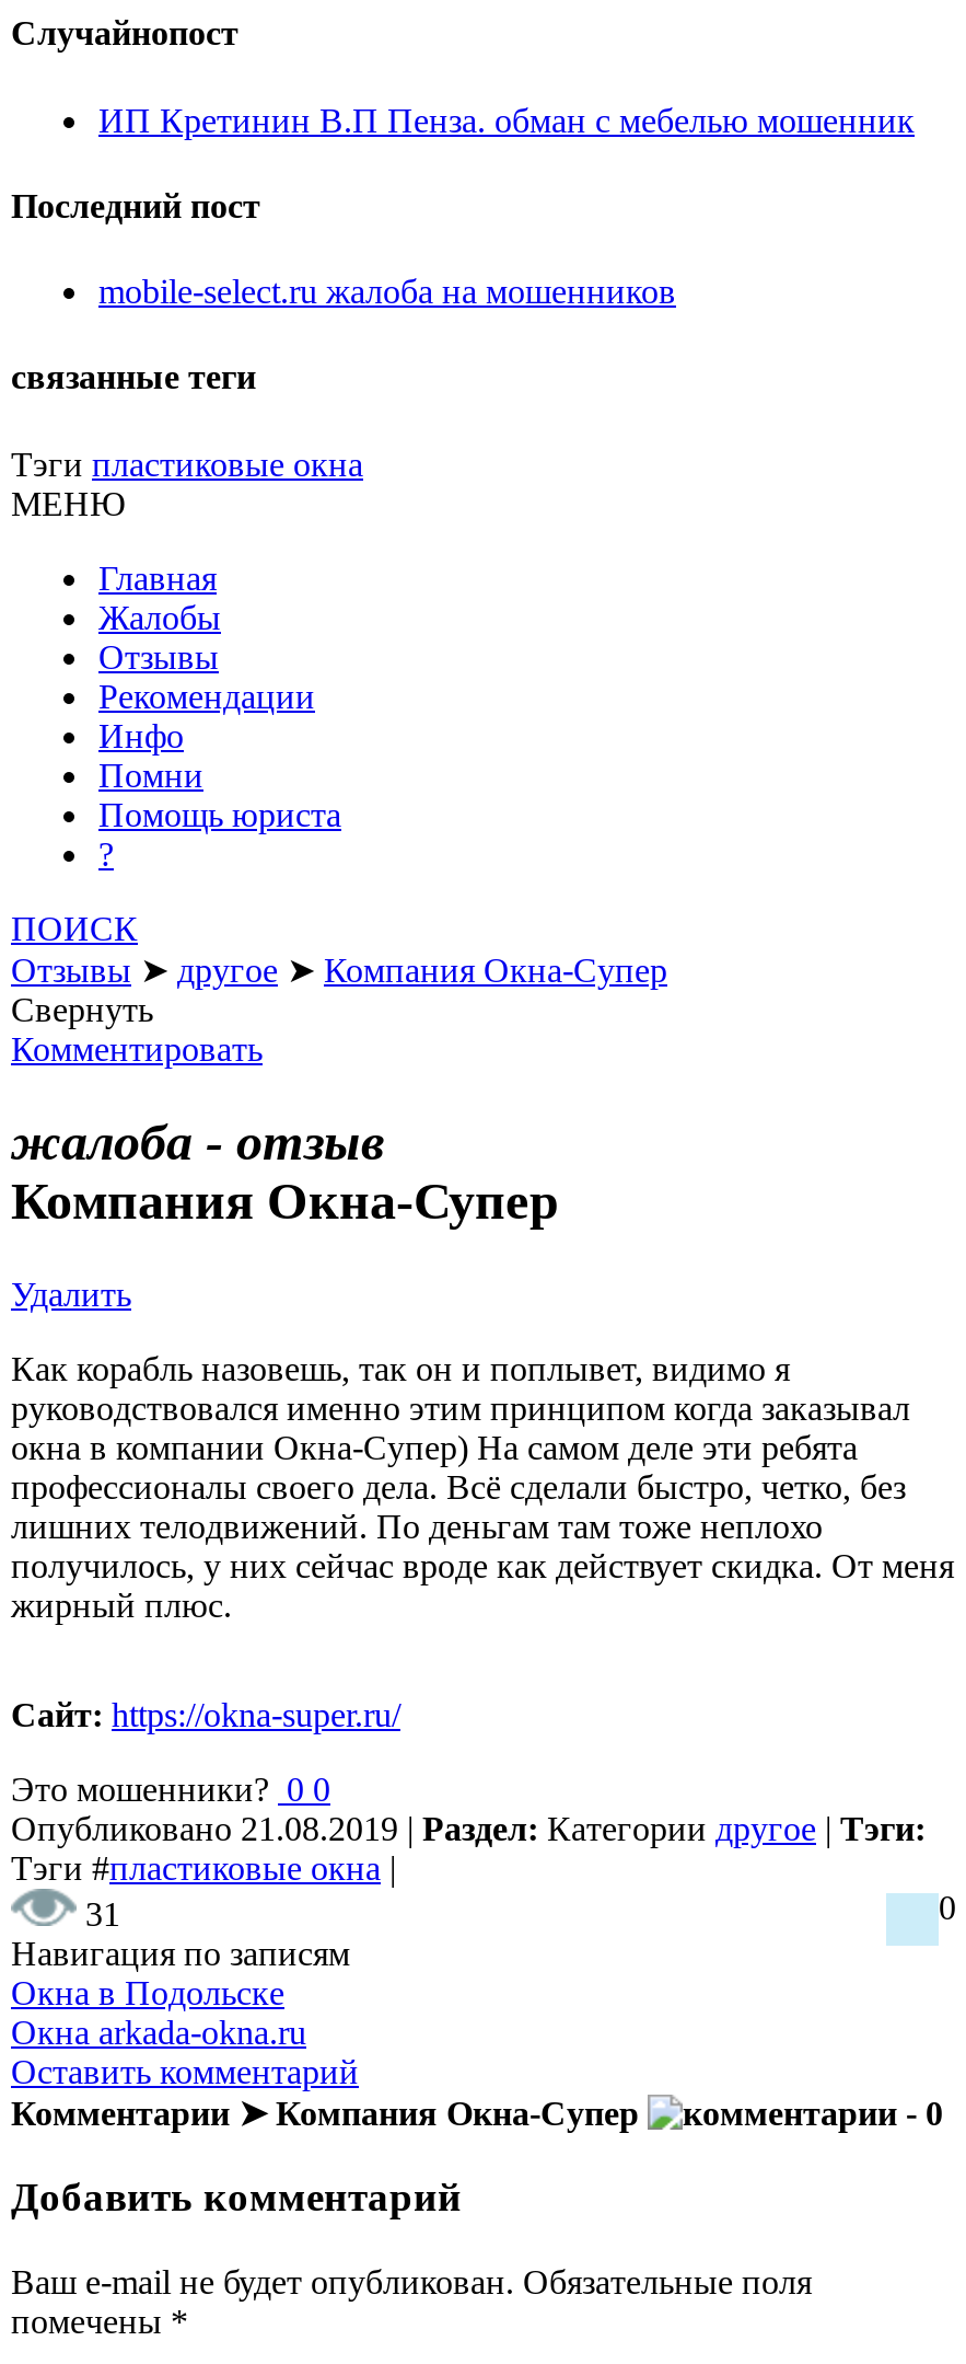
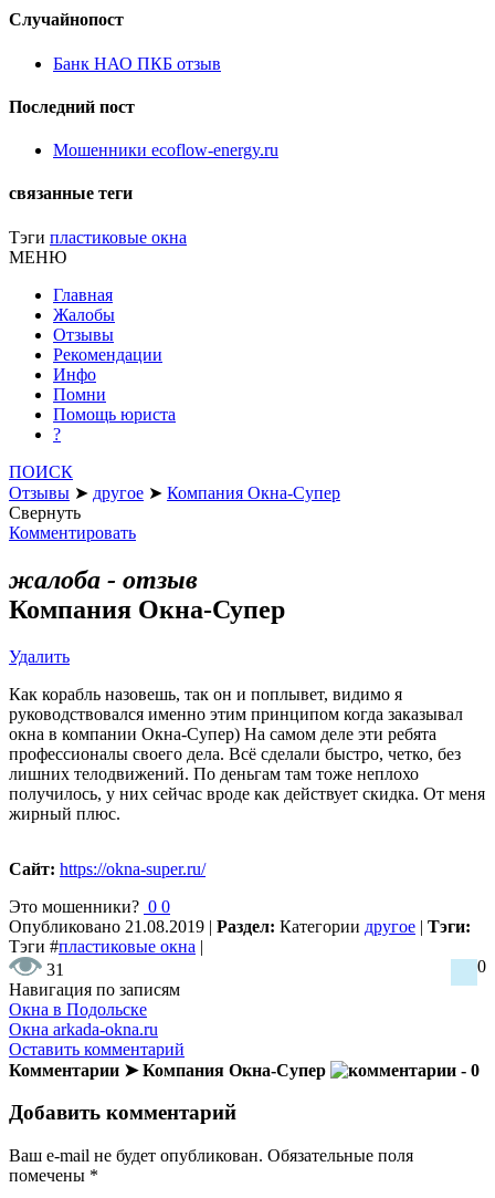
- ИП Кретинин В.П Пенза. обман с мебелью мошенник
+ Банк НАО ПКБ отзыв

- mobile-select.ru жалоба на мошенников
+ Мошенники ecoflow-energy.ru
